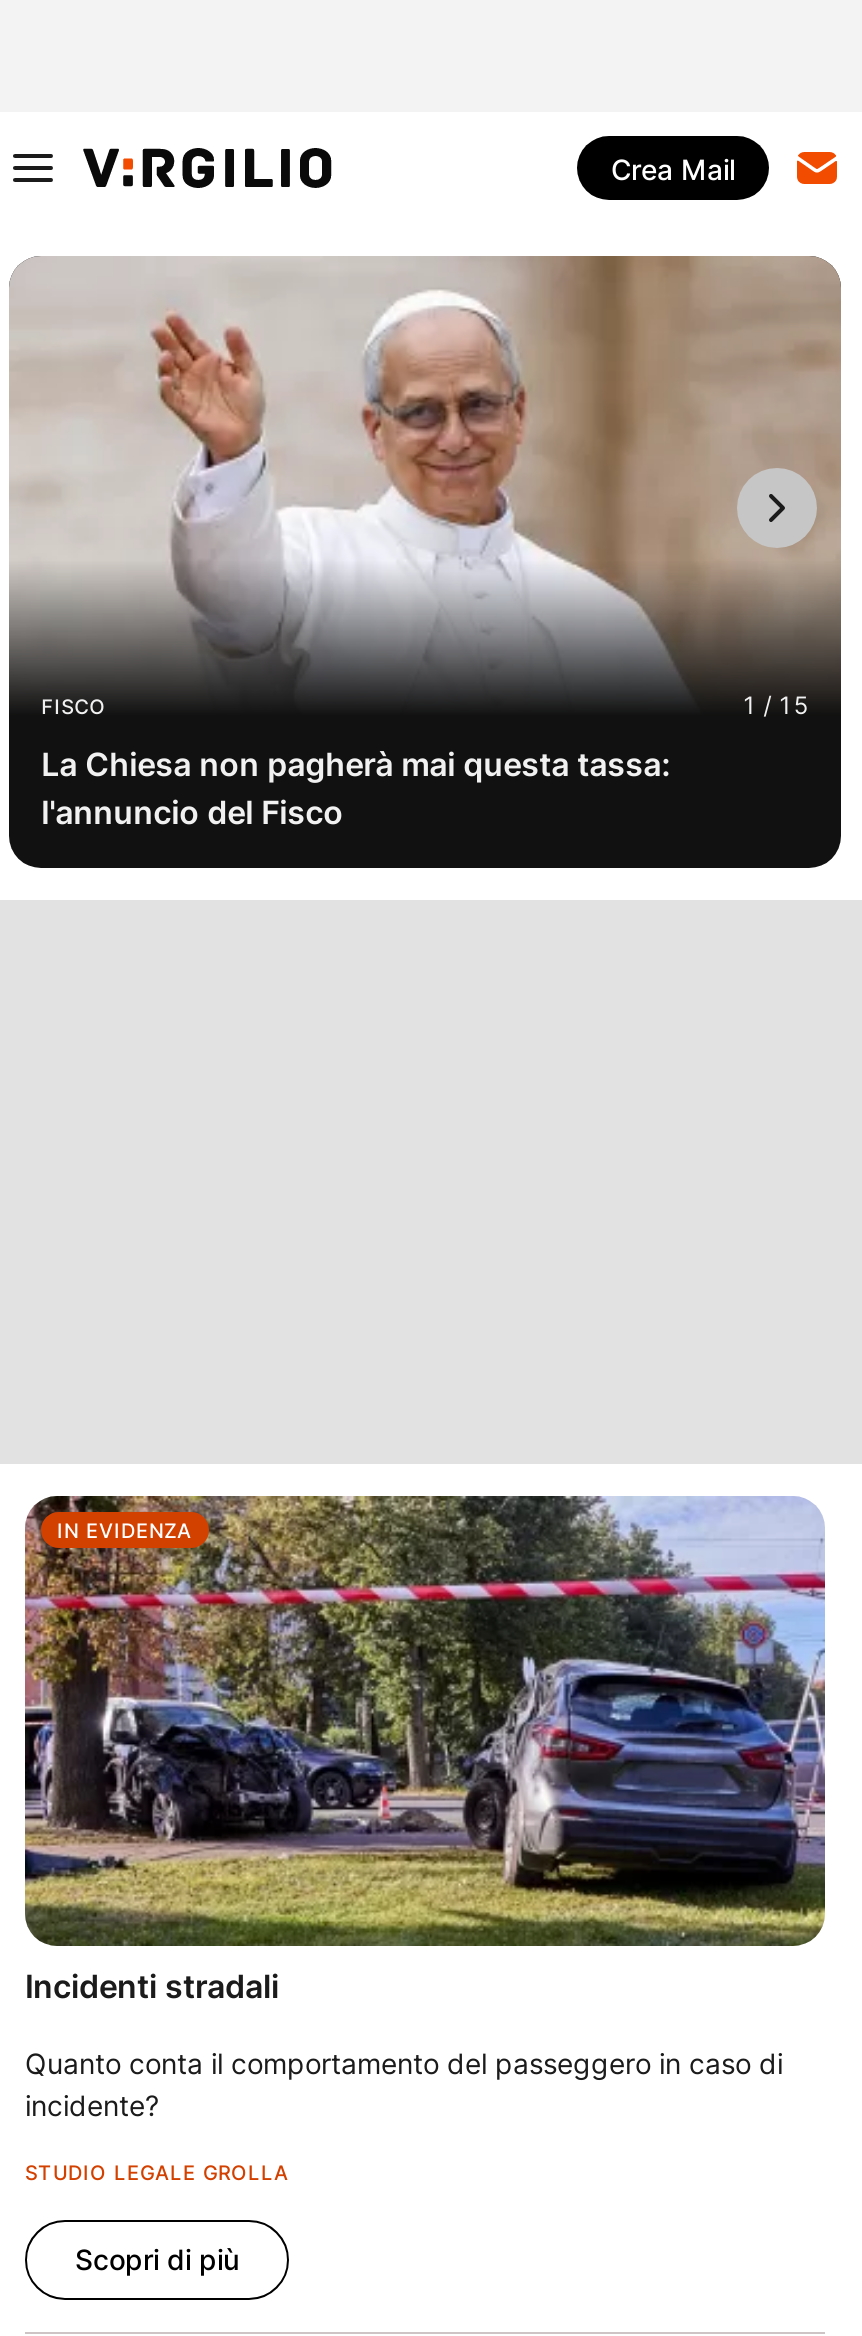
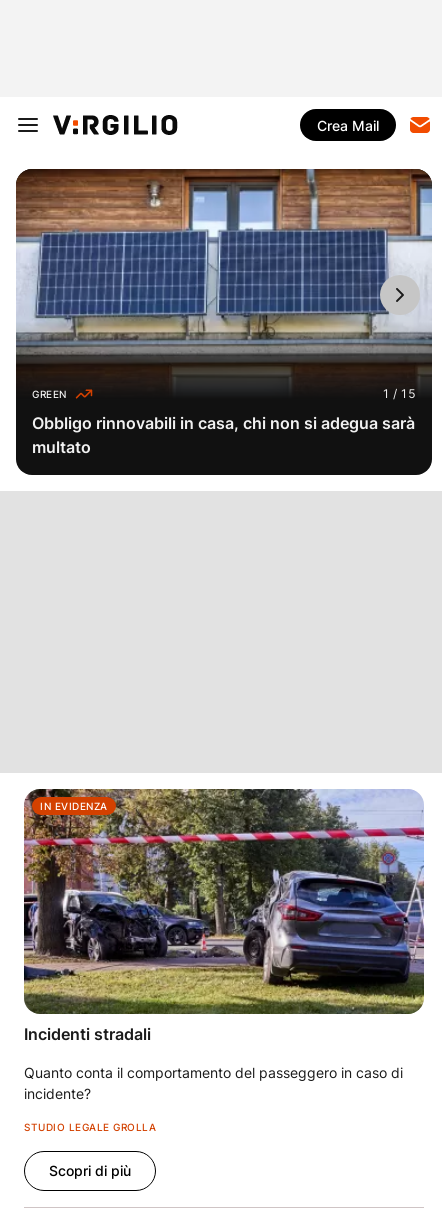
- [image]
- FISCO
+ [image]
+ GREEN

- La Chiesa non pagherà mai questa tassa:
- l'annuncio del Fisco
+ Obbligo rinnovabili in casa, chi non si adegua sarà
+ multato
